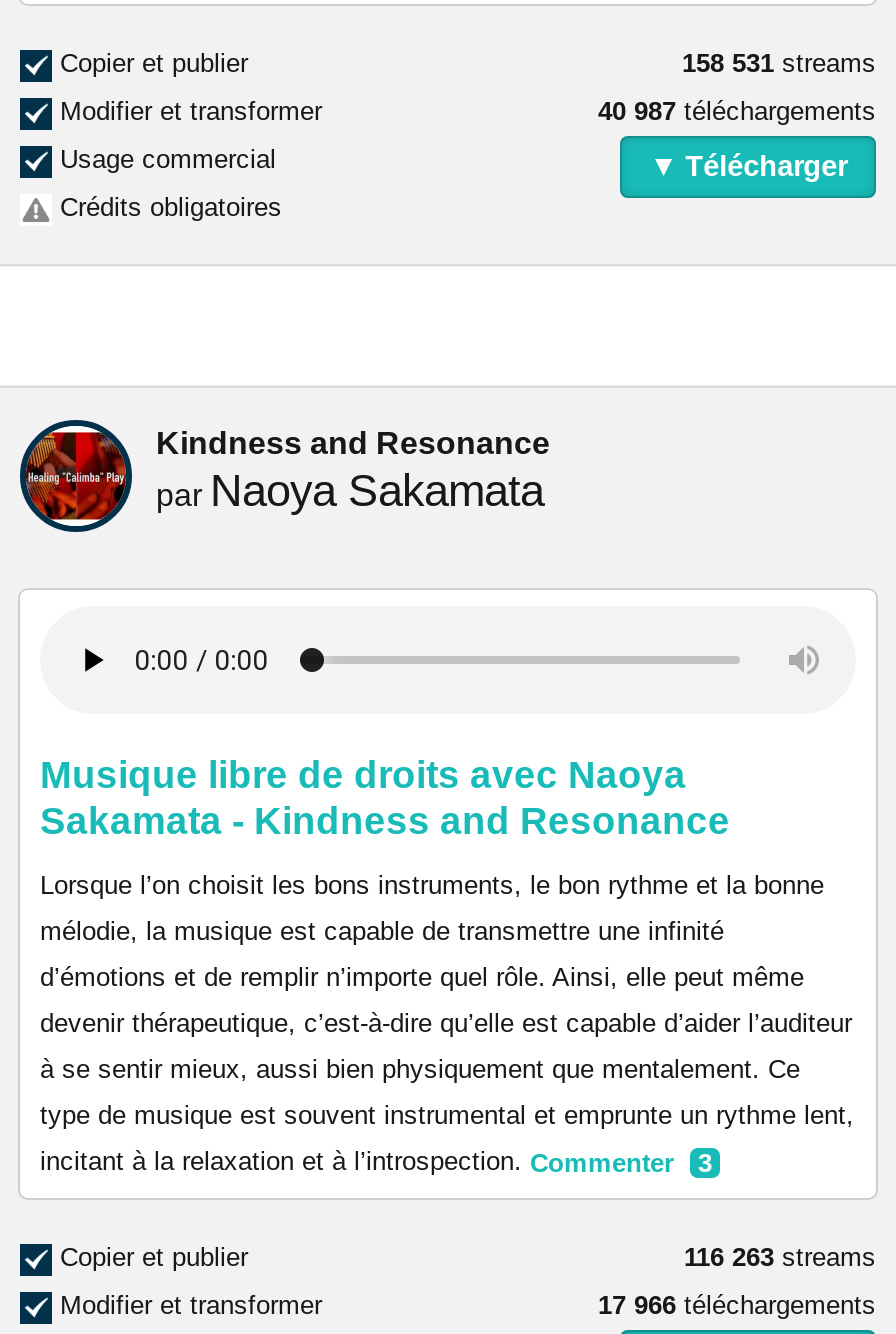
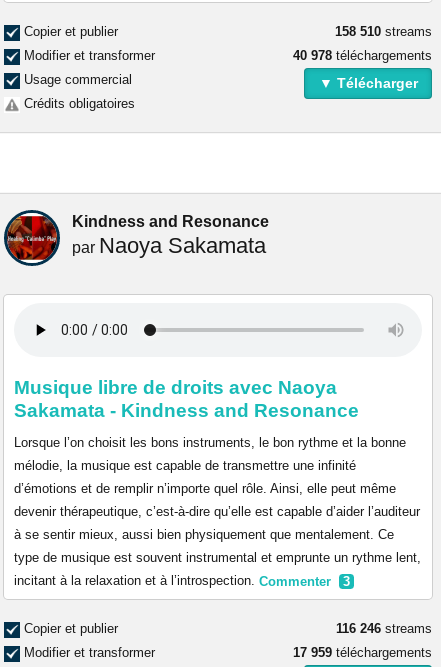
- 158 531 streams
+ 158 510 streams

- 40 987 téléchargements
+ 40 978 téléchargements

- 116 263 streams
+ 116 246 streams

- 17 966 téléchargements
+ 17 959 téléchargements
